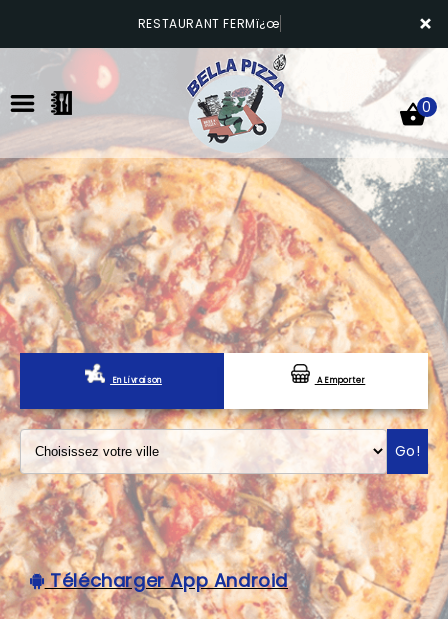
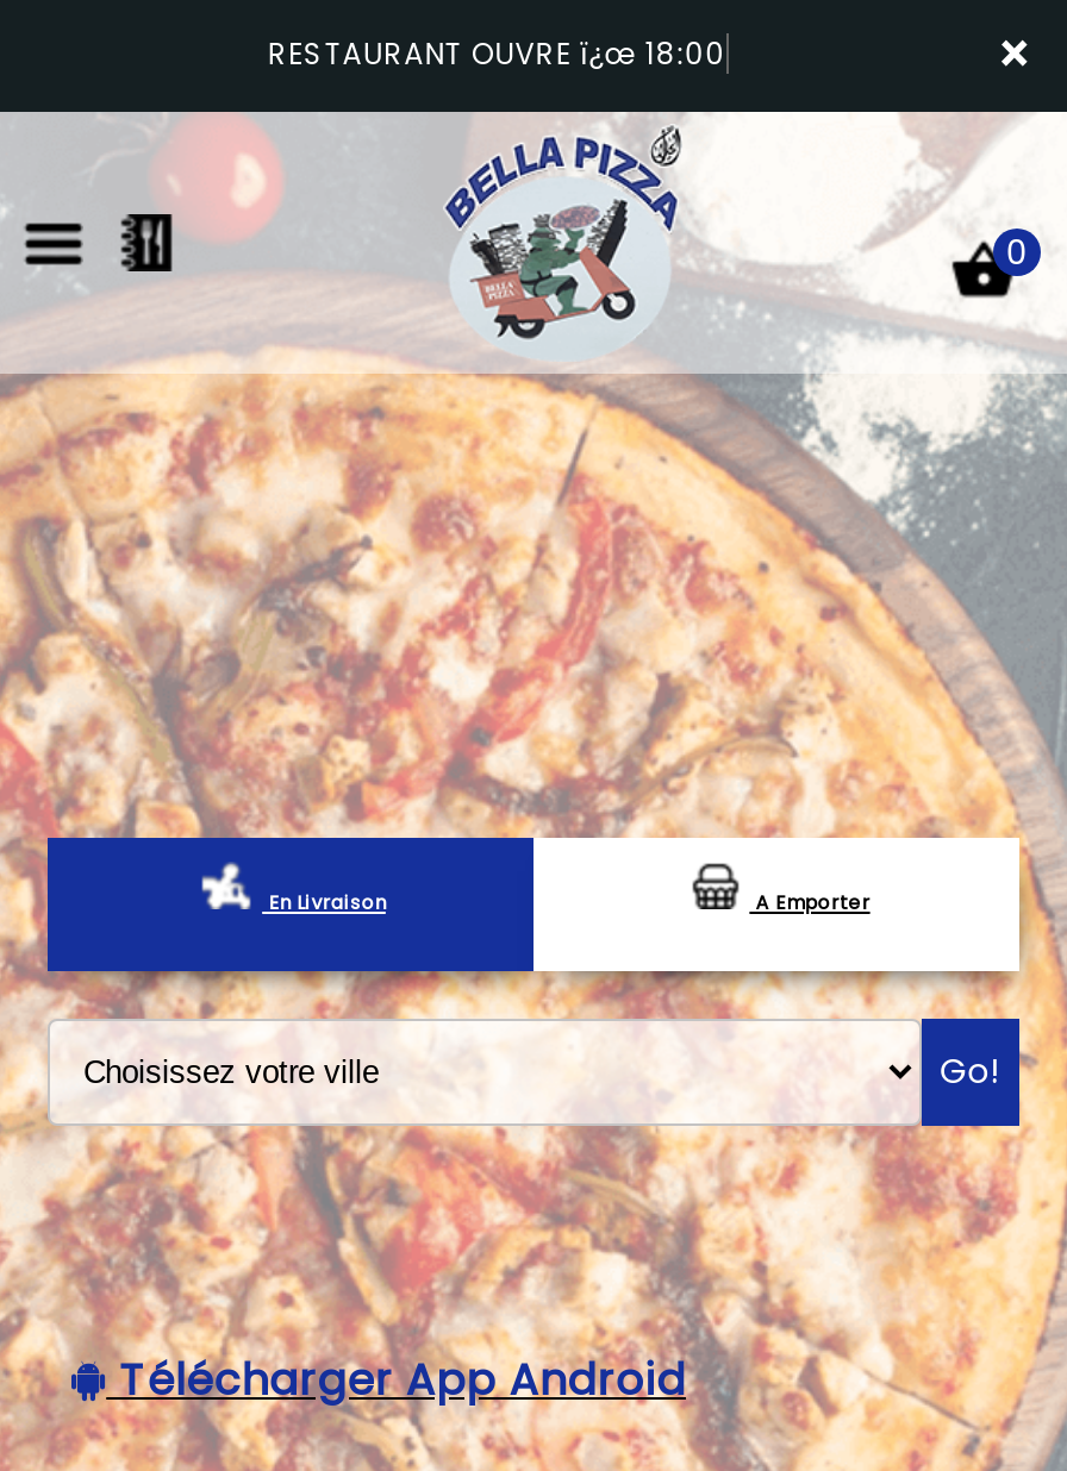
- RESTAURANT FERMï¿œ
+ RESTAURANT OUVRE ï¿œ 18:00
